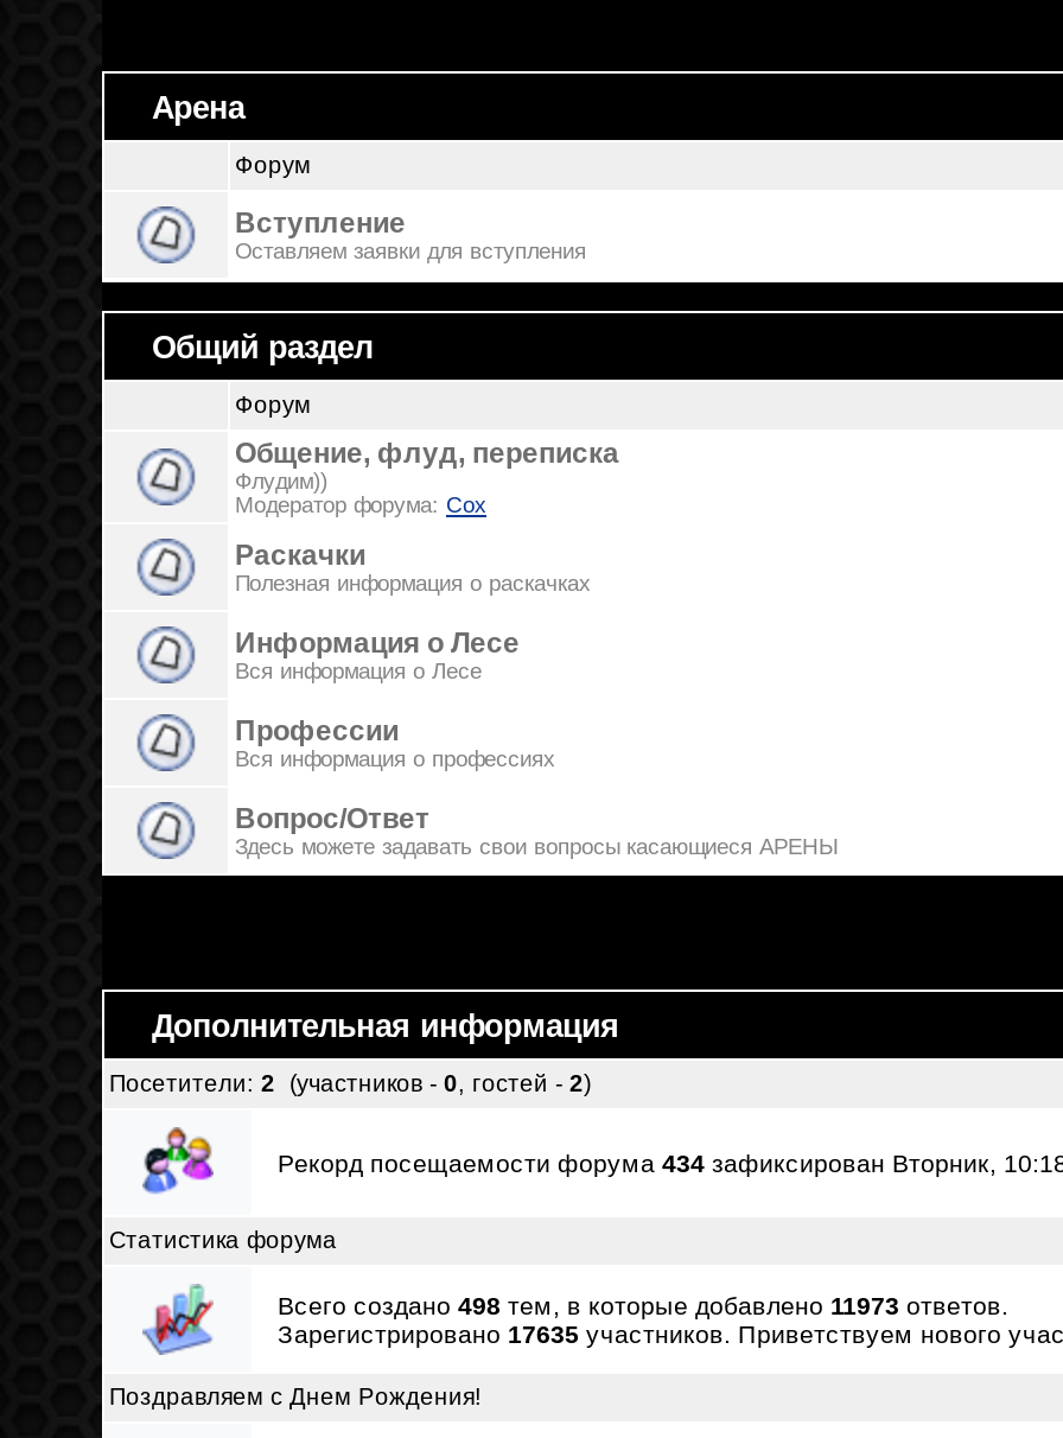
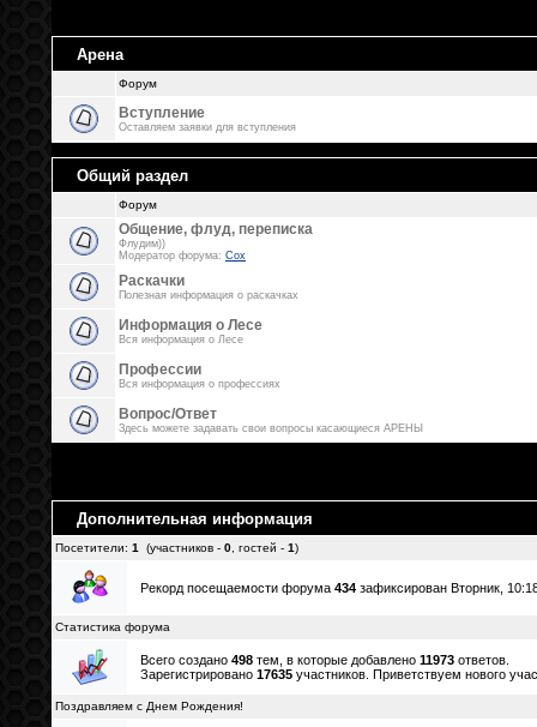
- Посетители: 2 (участников - 0, гостей - 2)
+ Посетители: 1 (участников - 0, гостей - 1)
